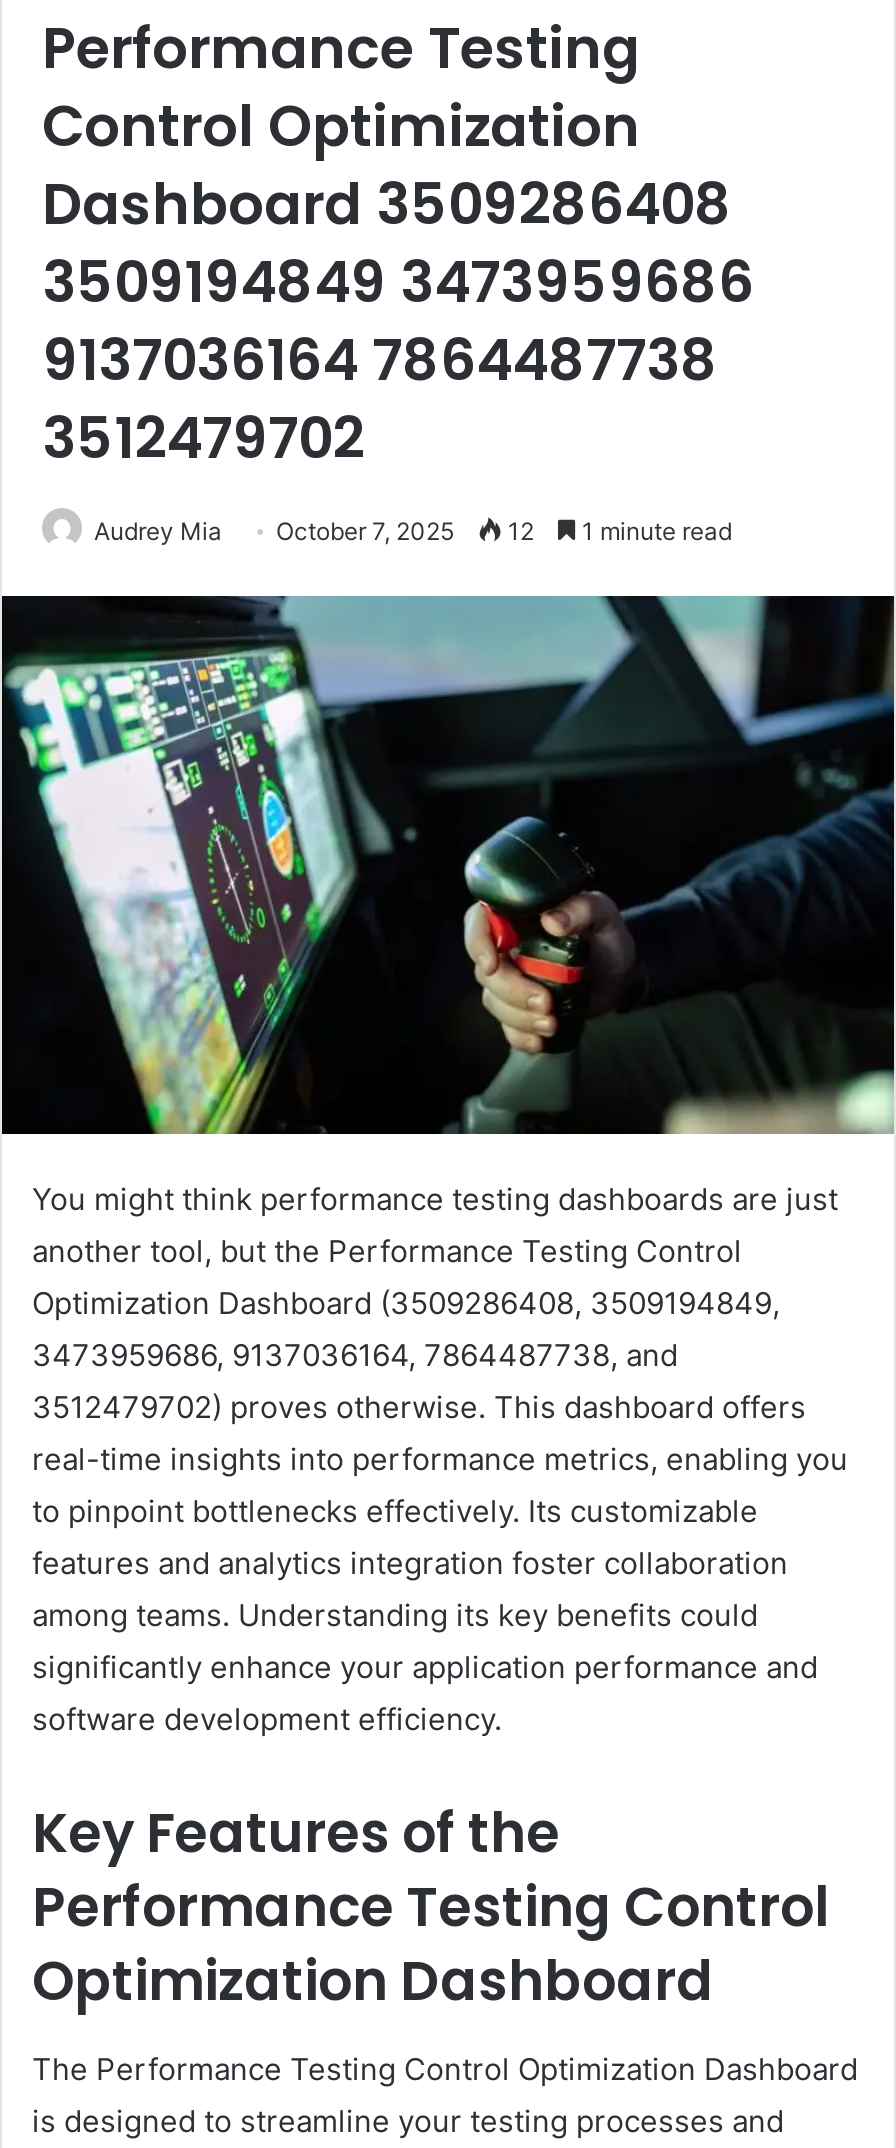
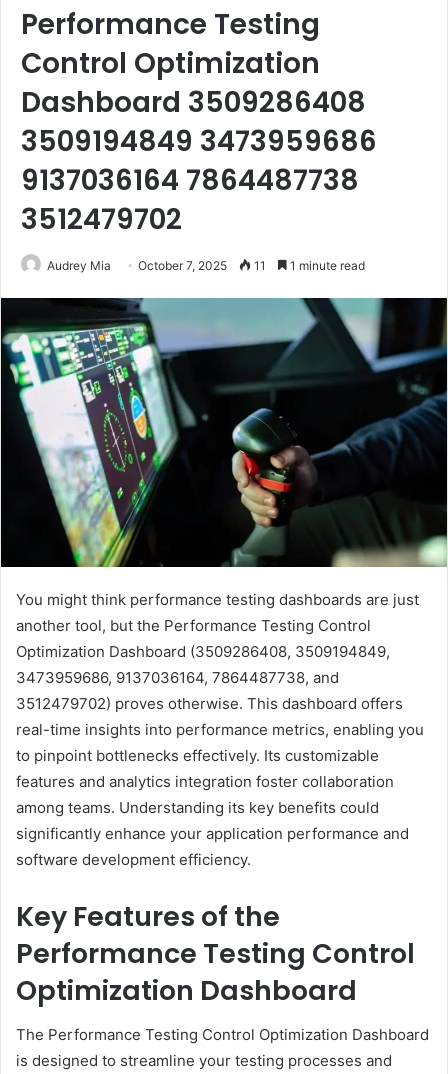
- Audrey Mia October 7, 2025 12 1 minute read
+ Audrey Mia October 7, 2025 11 1 minute read
